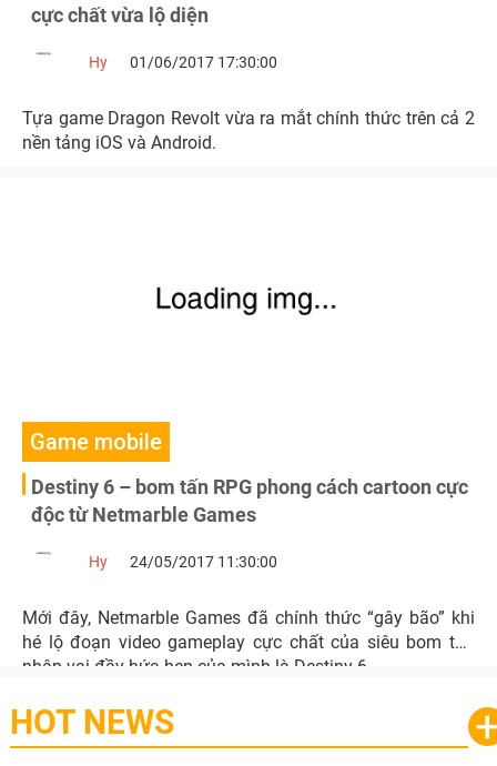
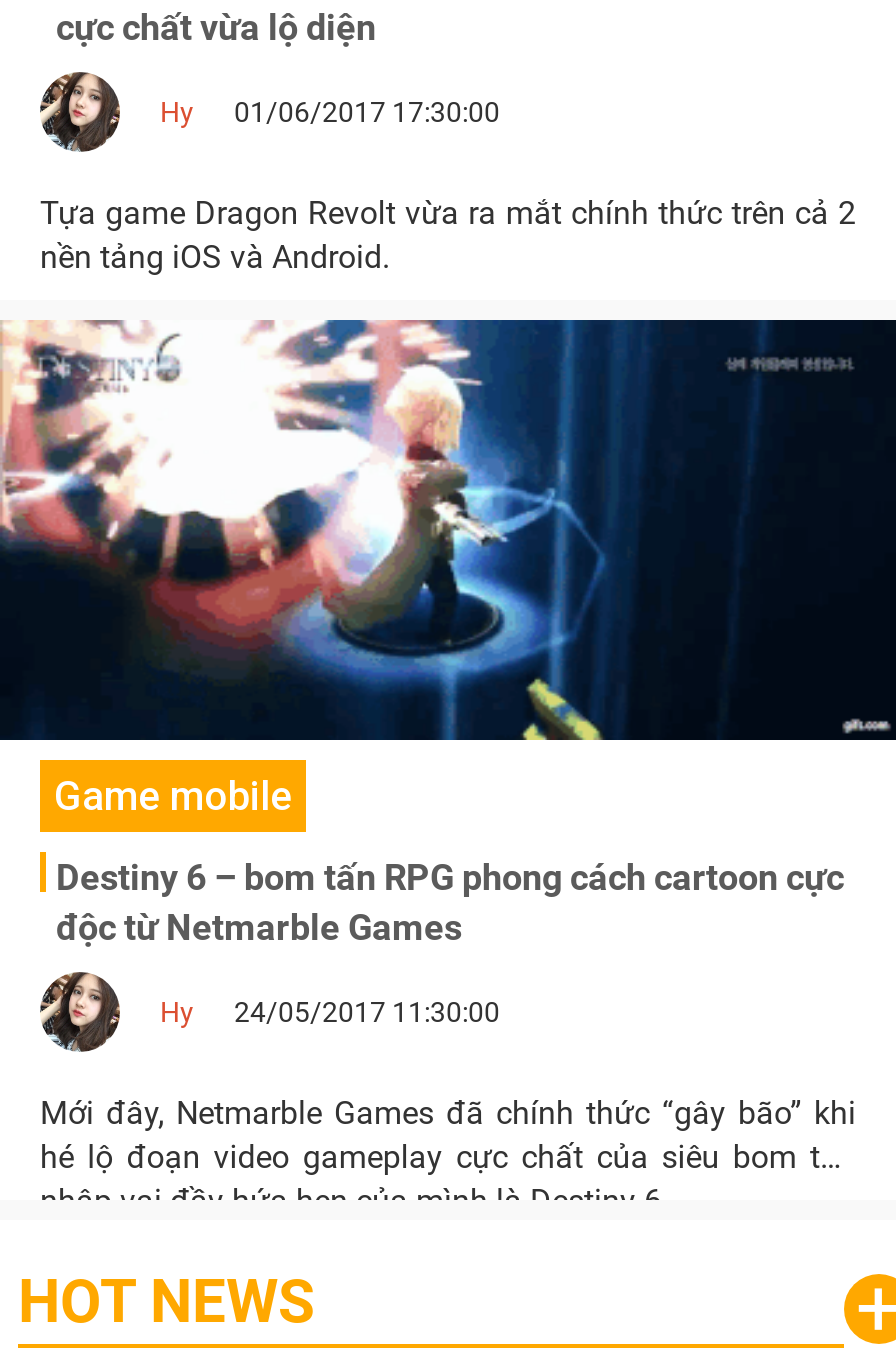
+ [image]

+ [image]

+ [image]
